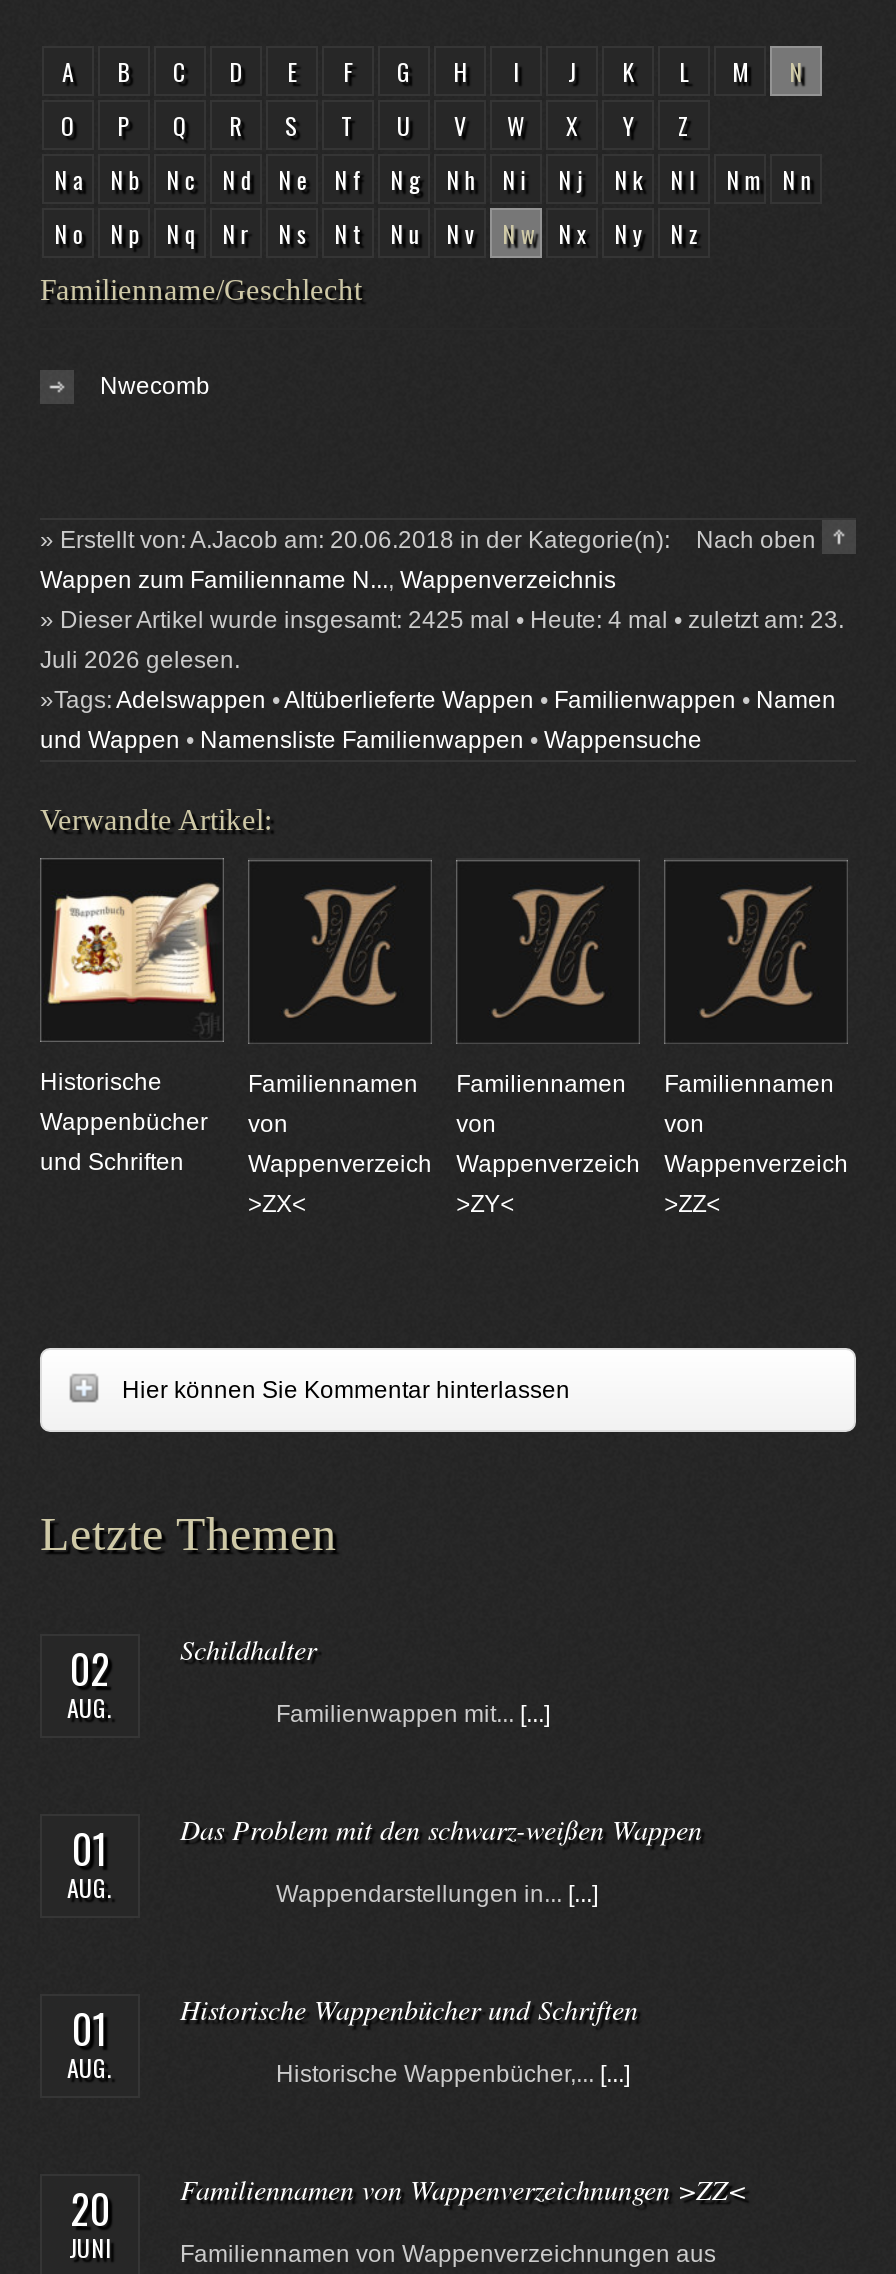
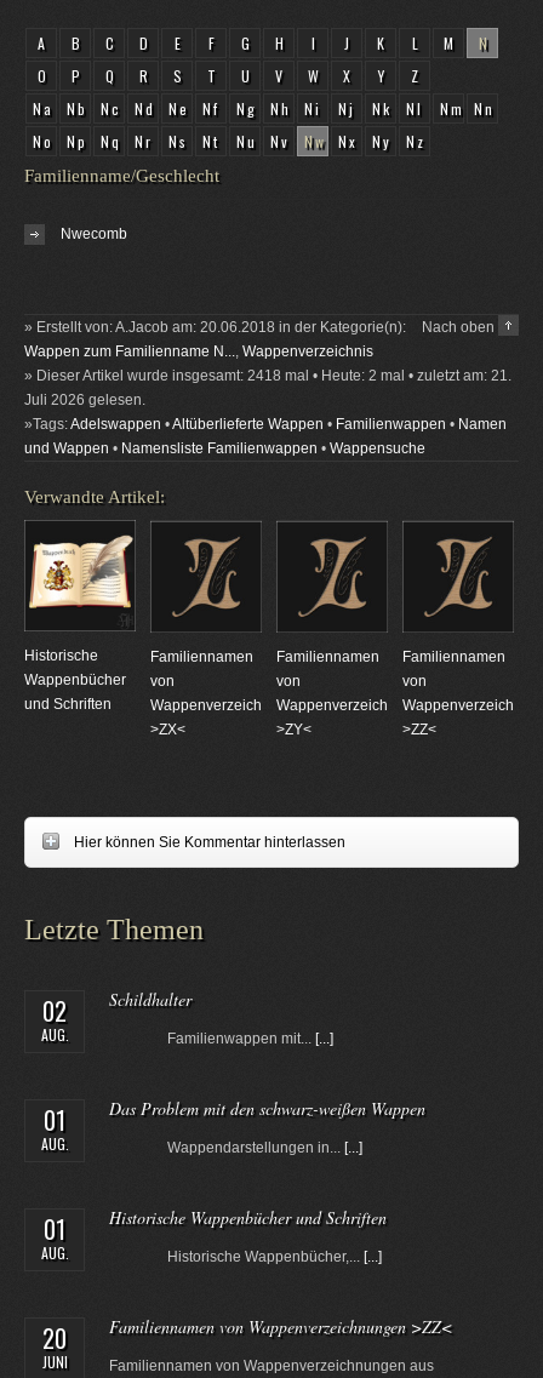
- » Dieser Artikel wurde insgesamt: 2425 mal • Heute: 4 mal • zuletzt am: 23.
+ » Dieser Artikel wurde insgesamt: 2418 mal • Heute: 2 mal • zuletzt am: 21.
